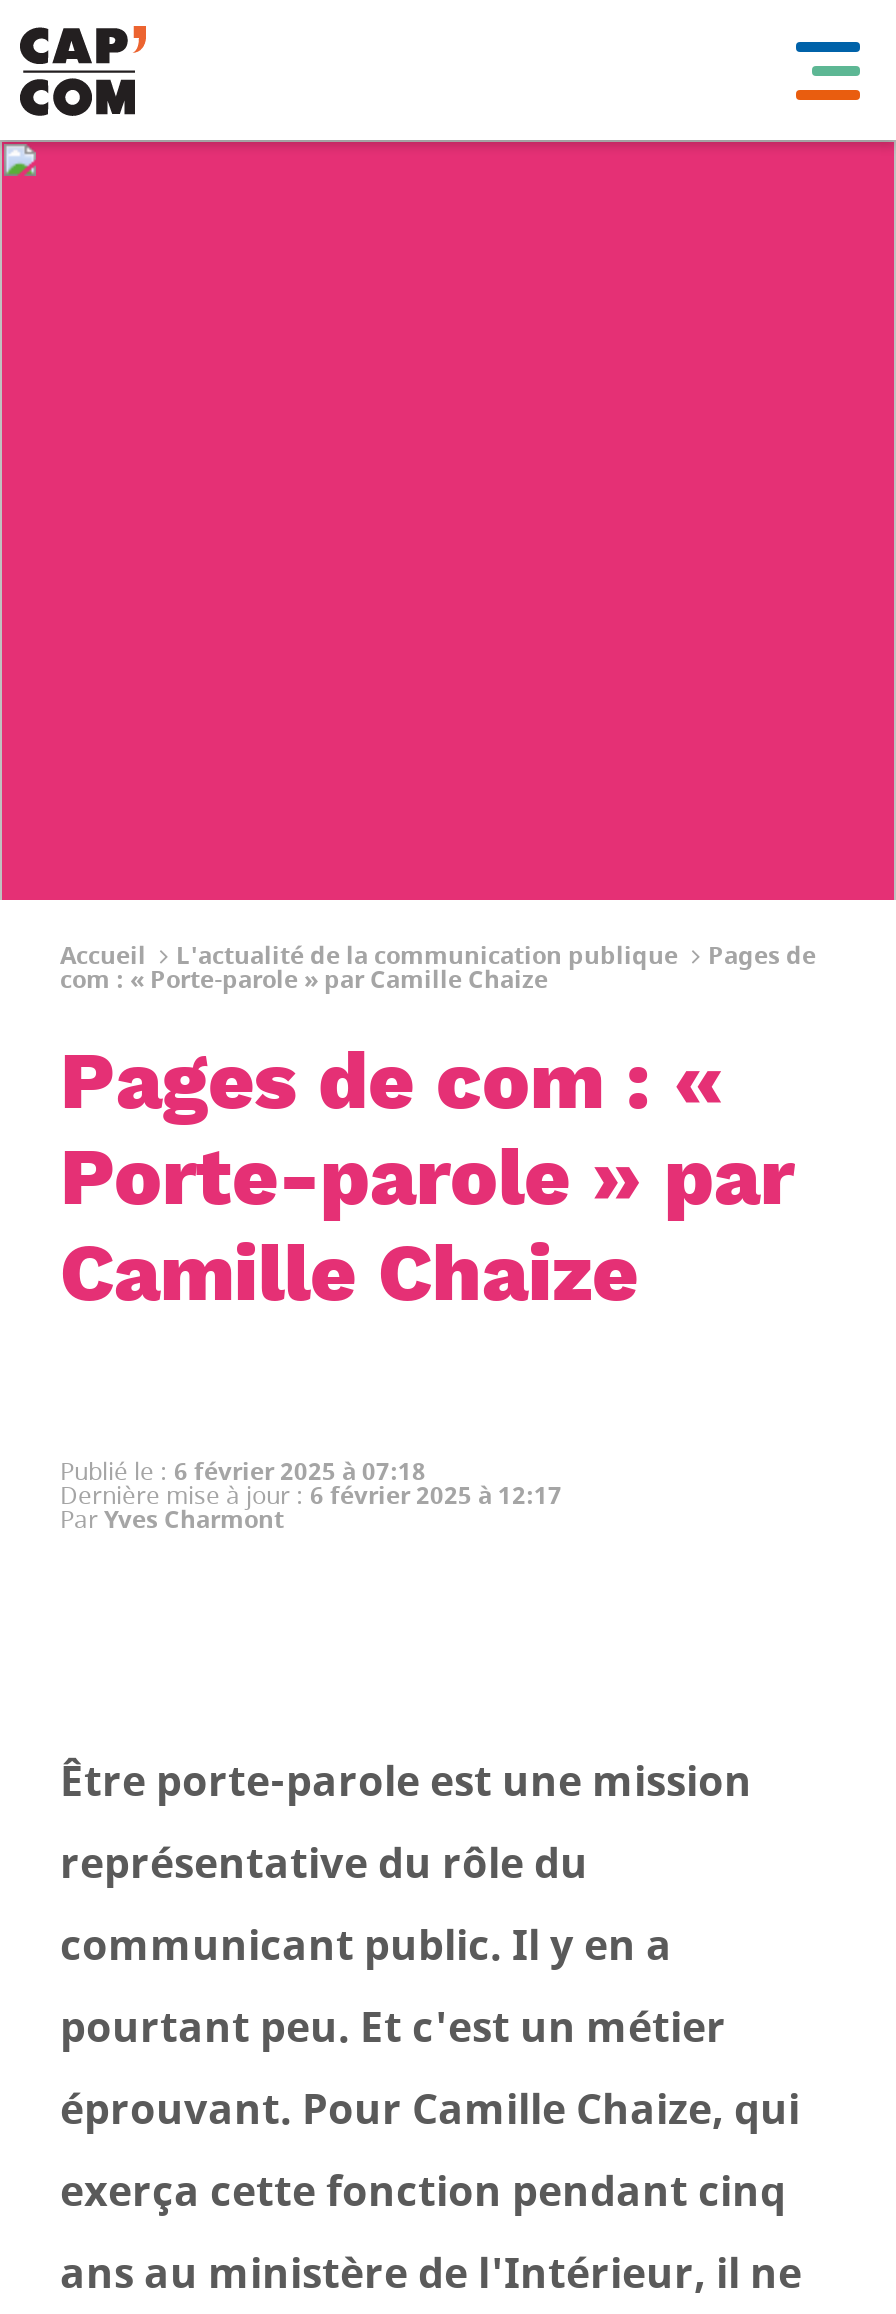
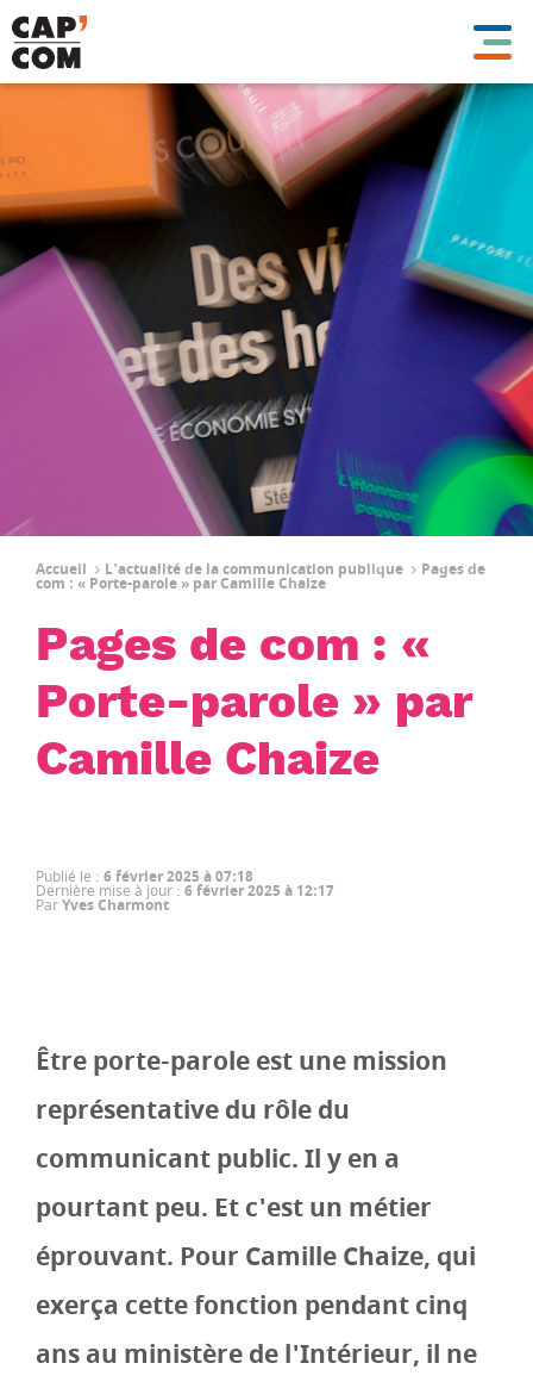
+ [image]
